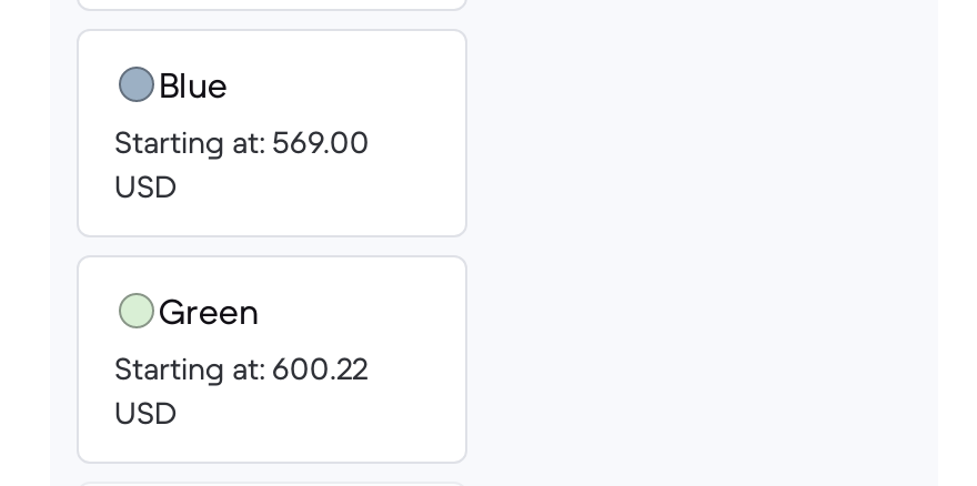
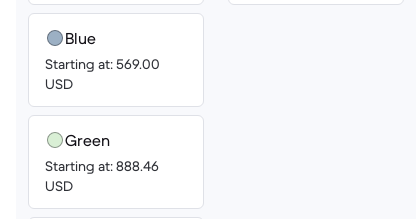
- Starting at: 600.22
+ Starting at: 888.46
